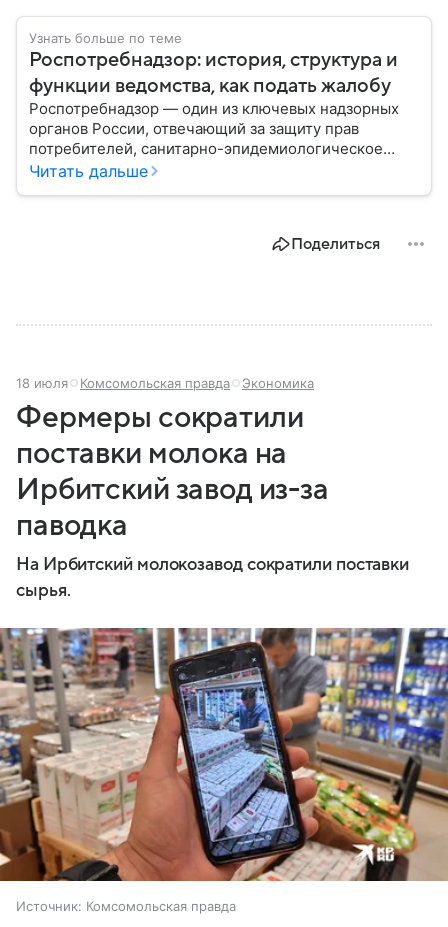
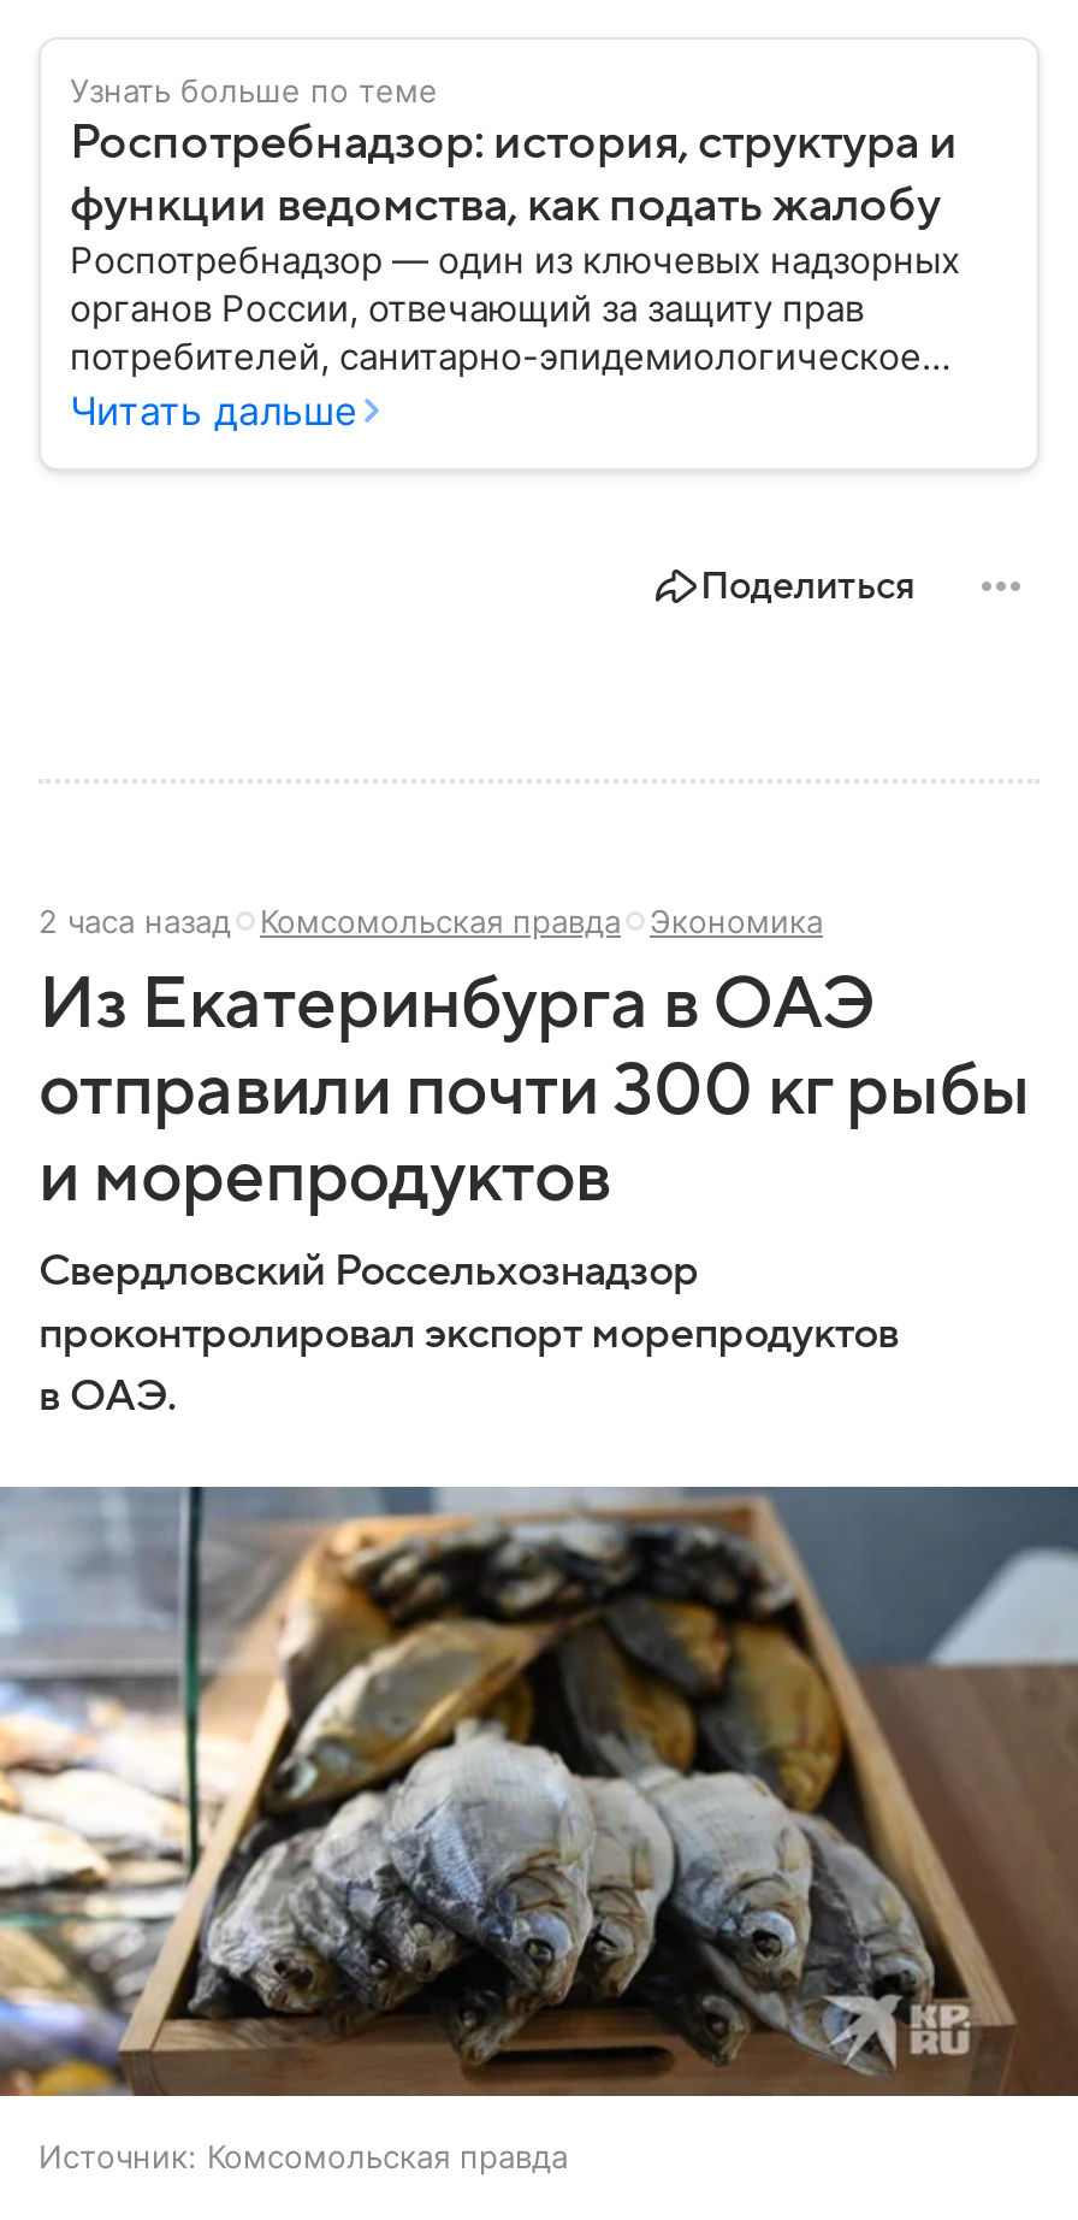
- 18 июля Комсомольская правда Экономика
+ 2 часа назад Комсомольская правда Экономика

- Фермеры сократили
- поставки молока на
- Ирбитский завод из-за
- паводка
- На Ирбитский молокозавод сократили поставки
- сырья.
+ Из Екатеринбурга в ОАЭ
+ отправили почти 300 кг рыбы
+ и морепродуктов
+ Свердловский Россельхознадзор
+ проконтролировал экспорт морепродуктов
+ в ОАЭ.

- [image]
+ [image]
